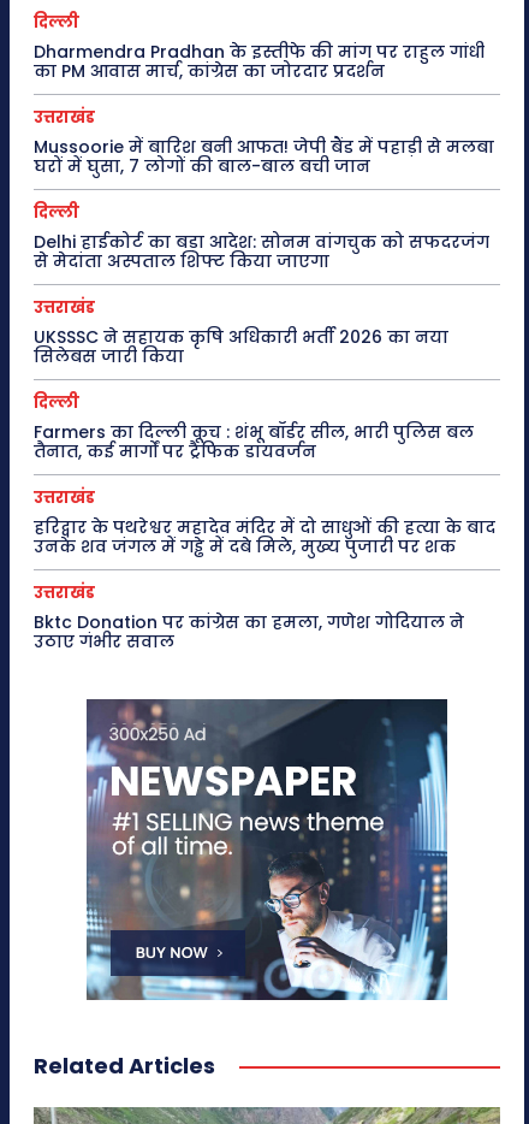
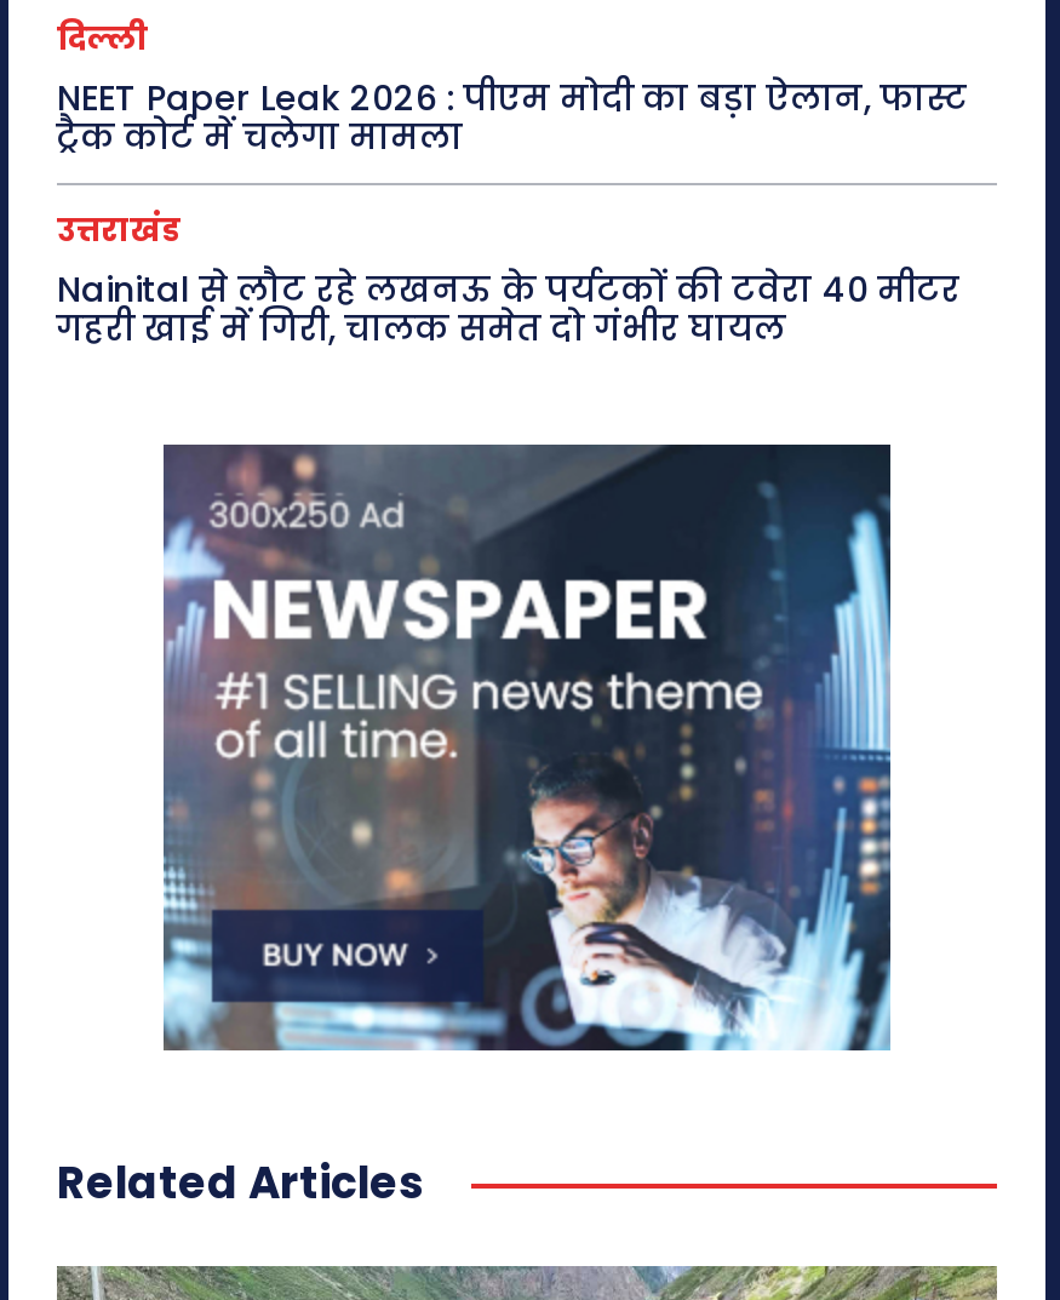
- Dharmendra Pradhan के इस्तीफे की मांग पर राहुल गांधी
- का PM आवास मार्च, कांग्रेस का जोरदार प्रदर्शन
+ NEET Paper Leak 2026 : पीएम मोदी का बड़ा ऐलान, फास्ट
+ ट्रैक कोर्ट में चलेगा मामला

- Mussoorie में बारिश बनी आफत! जेपी बैंड में पहाड़ी से मलबा
- घरों में घुसा, 7 लोगों की बाल-बाल बची जान
- दिल्ली
- Delhi हाईकोर्ट का बड़ा आदेश: सोनम वांगचुक को सफदरजंग
- से मेदांता अस्पताल शिफ्ट किया जाएगा
- उत्तराखंड
- UKSSSC ने सहायक कृषि अधिकारी भर्ती 2026 का नया
- सिलेबस जारी किया
- दिल्ली
- Farmers का दिल्ली कूच : शंभू बॉर्डर सील, भारी पुलिस बल
- तैनात, कई मार्गों पर ट्रैफिक डायवर्जन
- उत्तराखंड
- हरिद्वार के पथरेश्वर महादेव मंदिर में दो साधुओं की हत्या के बाद
- उनके शव जंगल में गड्ढे में दबे मिले, मुख्य पुजारी पर शक
- उत्तराखंड
- Bktc Donation पर कांग्रेस का हमला, गणेश गोदियाल ने
- उठाए गंभीर सवाल
+ Nainital से लौट रहे लखनऊ के पर्यटकों की टवेरा 40 मीटर
+ गहरी खाई में गिरी, चालक समेत दो गंभीर घायल
